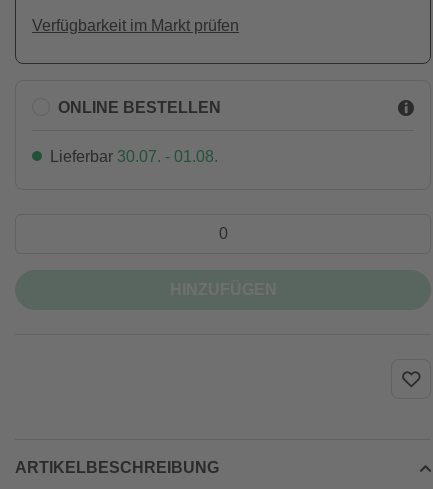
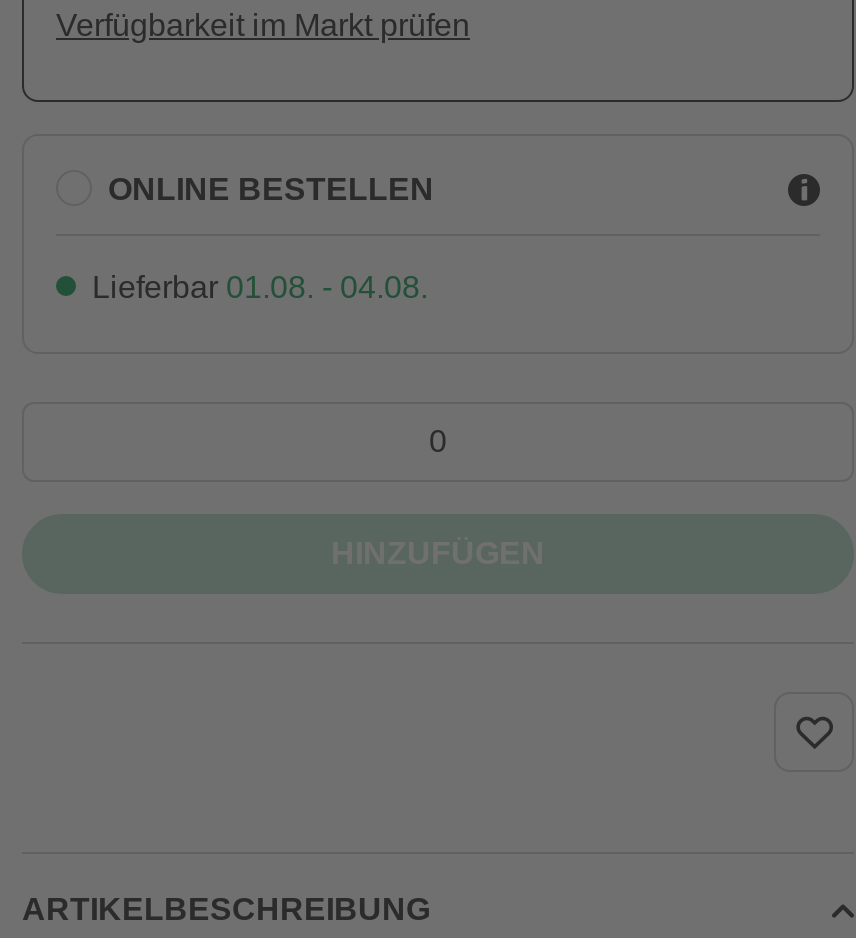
- Lieferbar 30.07. - 01.08.
+ Lieferbar 01.08. - 04.08.
